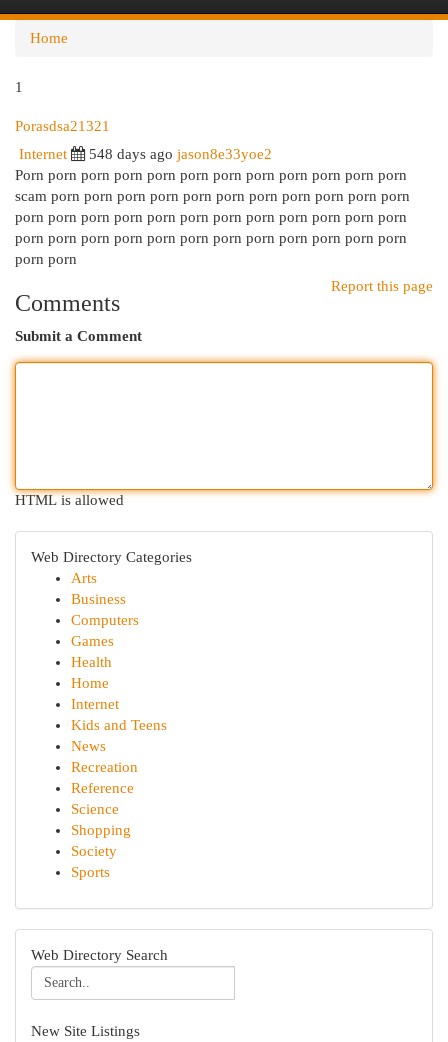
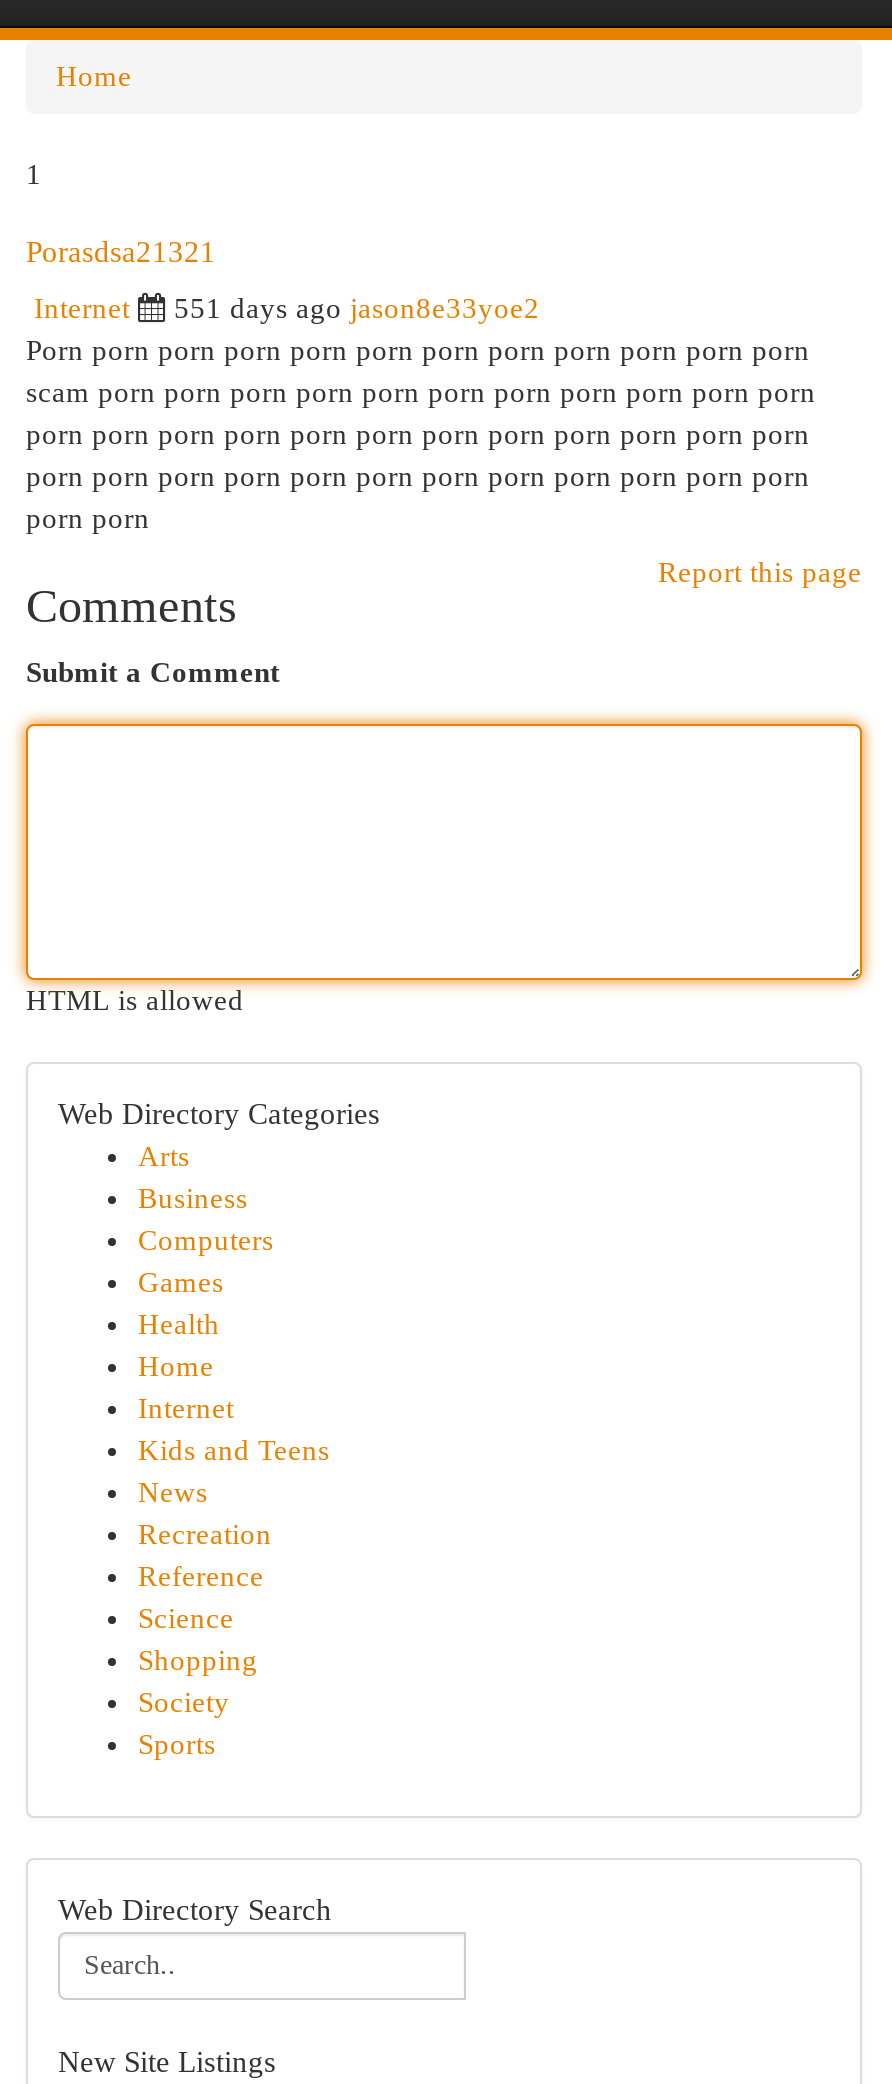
- 548 days ago jason8e33yoe2
+ 551 days ago jason8e33yoe2
